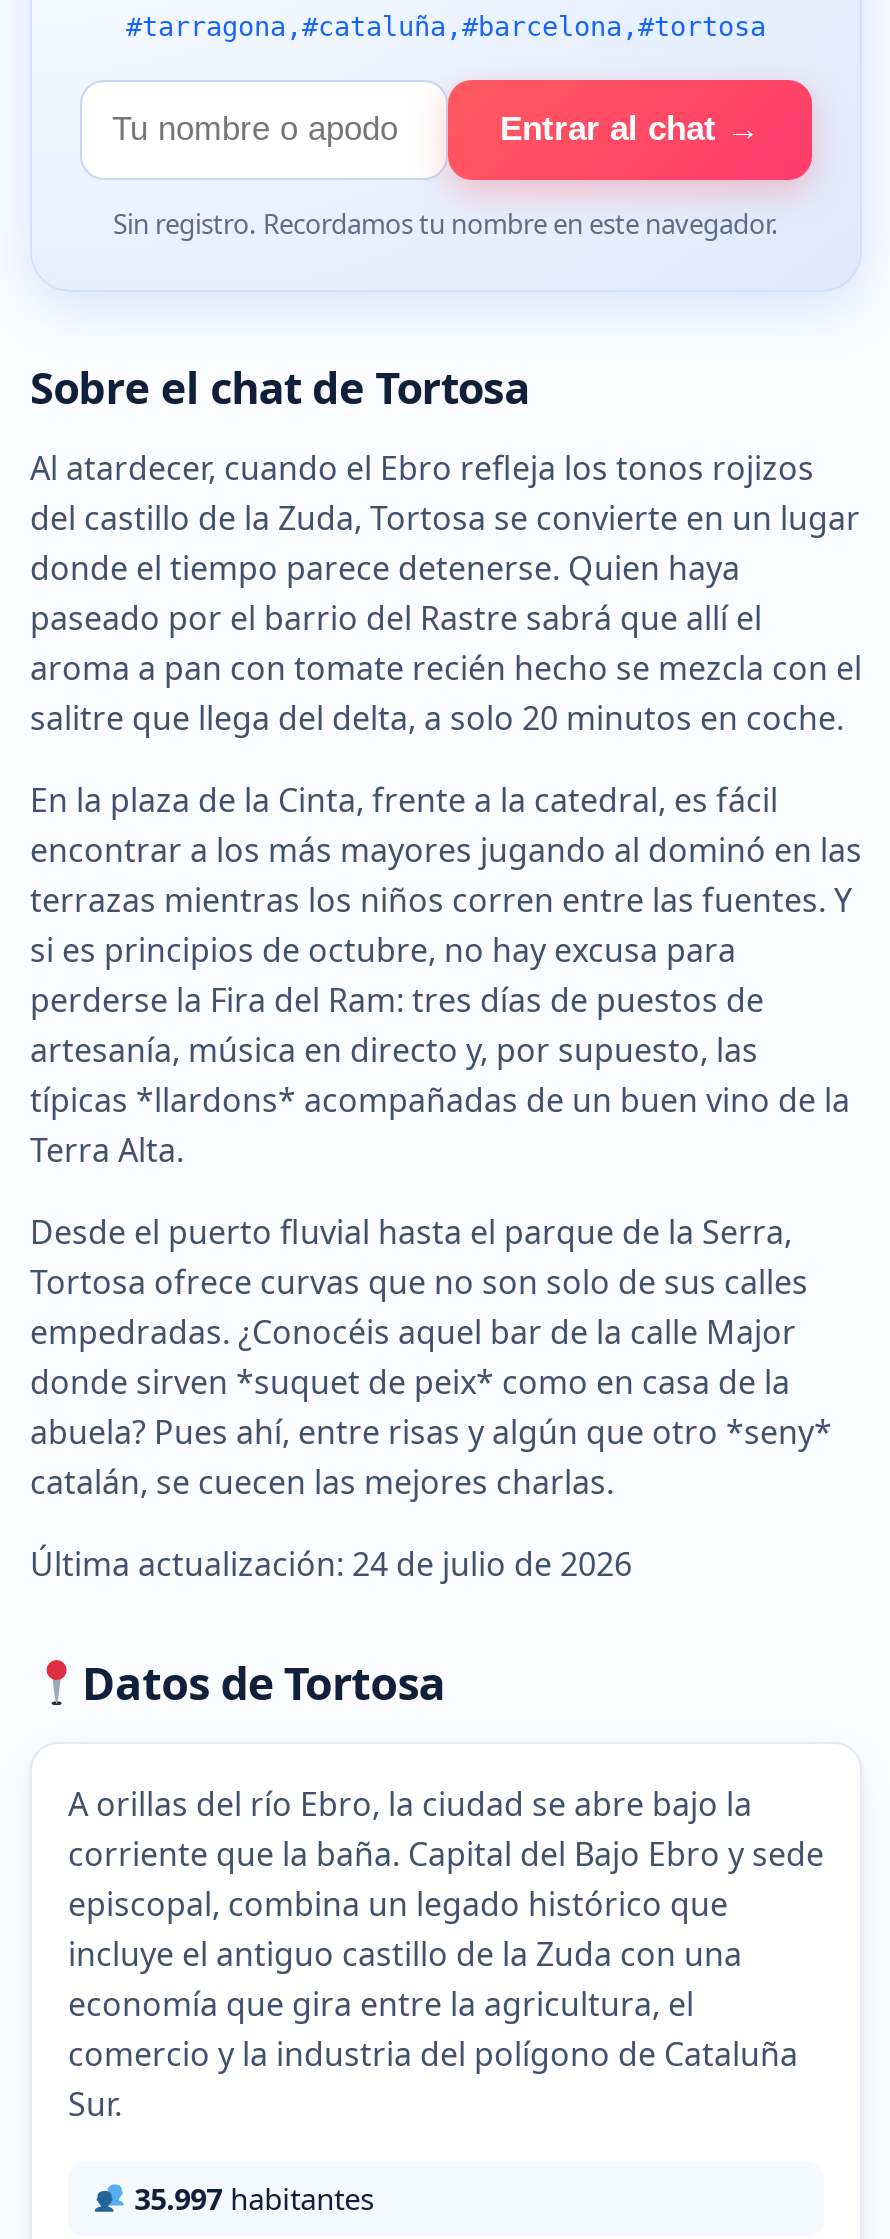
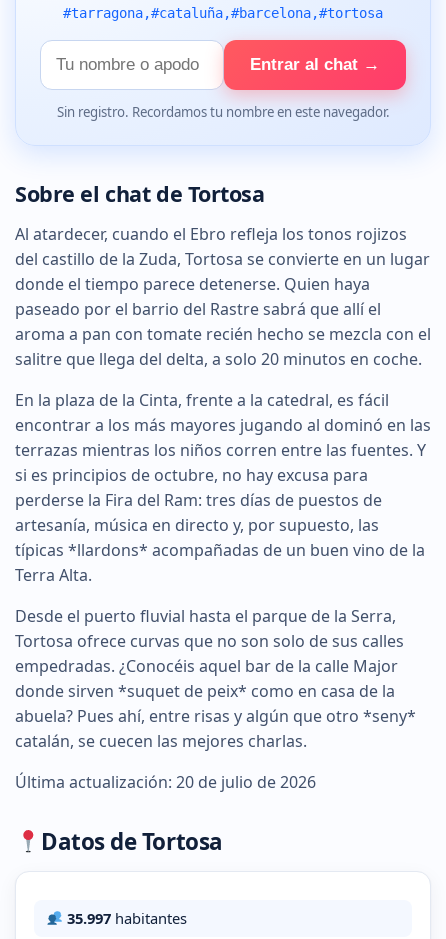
- Última actualización: 24 de julio de 2026
+ Última actualización: 20 de julio de 2026

- A orillas del río Ebro, la ciudad se abre bajo la
- corriente que la baña. Capital del Bajo Ebro y sede
- episcopal, combina un legado histórico que
- incluye el antiguo castillo de la Zuda con una
- economía que gira entre la agricultura, el
- comercio y la industria del polígono de Cataluña
- Sur.
